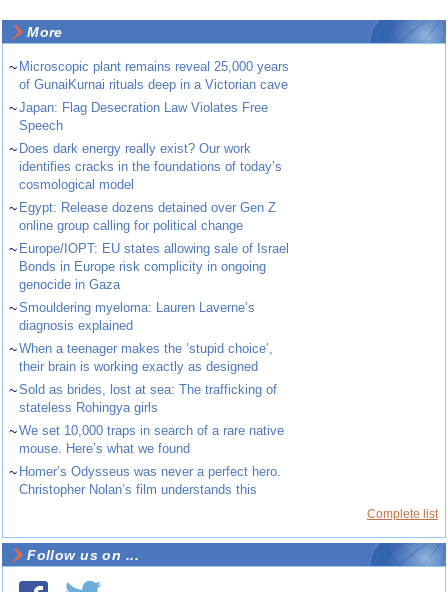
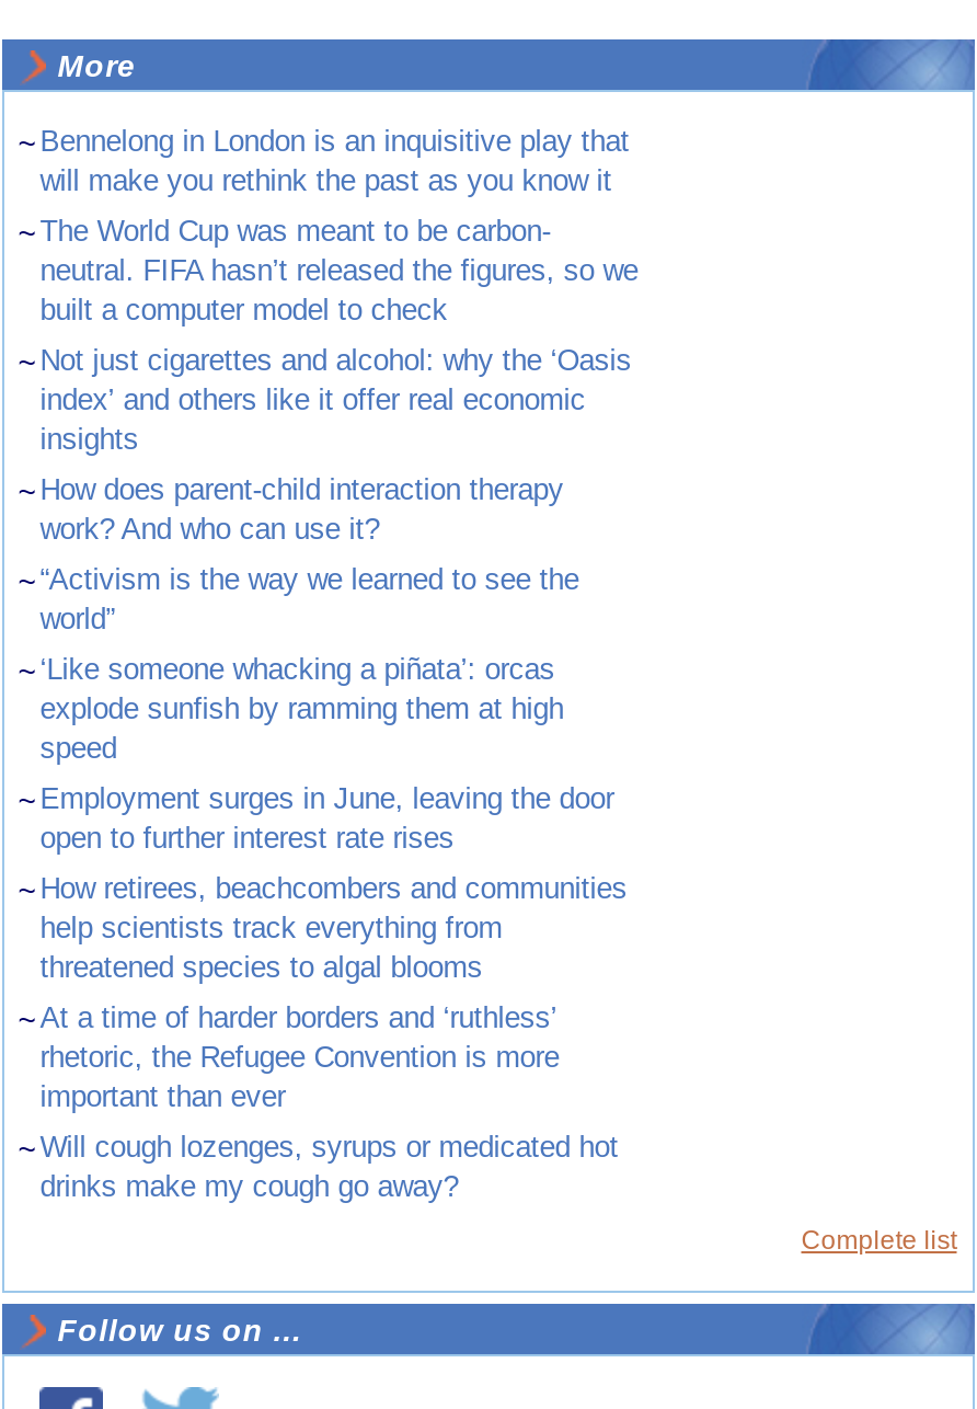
- ~ Microscopic plant remains reveal 25,000 years
- of GunaiKurnai rituals deep in a Victorian cave
+ ~ Bennelong in London is an inquisitive play that
+ will make you rethink the past as you know it

- ~ Japan: Flag Desecration Law Violates Free
- Speech
+ ~ The World Cup was meant to be carbon-
+ neutral. FIFA hasn’t released the figures, so we
+ built a computer model to check

- ~ Does dark energy really exist? Our work
- identifies cracks in the foundations of today’s
- cosmological model
+ ~ Not just cigarettes and alcohol: why the ‘Oasis
+ index’ and others like it offer real economic
+ insights

- ~ Egypt: Release dozens detained over Gen Z
- online group calling for political change
+ ~ How does parent-child interaction therapy
+ work? And who can use it?

- ~ Europe/IOPT: EU states allowing sale of Israel
- Bonds in Europe risk complicity in ongoing
- genocide in Gaza
+ ~ “Activism is the way we learned to see the
+ world”

- ~ Smouldering myeloma: Lauren Laverne’s
- diagnosis explained
+ ~ ‘Like someone whacking a piñata’: orcas
+ explode sunfish by ramming them at high
+ speed

- ~ When a teenager makes the ‘stupid choice’,
- their brain is working exactly as designed
+ ~ Employment surges in June, leaving the door
+ open to further interest rate rises

- ~ Sold as brides, lost at sea: The trafficking of
- stateless Rohingya girls
+ ~ How retirees, beachcombers and communities
+ help scientists track everything from
+ threatened species to algal blooms

- ~ We set 10,000 traps in search of a rare native
- mouse. Here’s what we found
+ ~ At a time of harder borders and ‘ruthless’
+ rhetoric, the Refugee Convention is more
+ important than ever

- ~ Homer’s Odysseus was never a perfect hero.
- Christopher Nolan’s film understands this
+ ~ Will cough lozenges, syrups or medicated hot
+ drinks make my cough go away?
